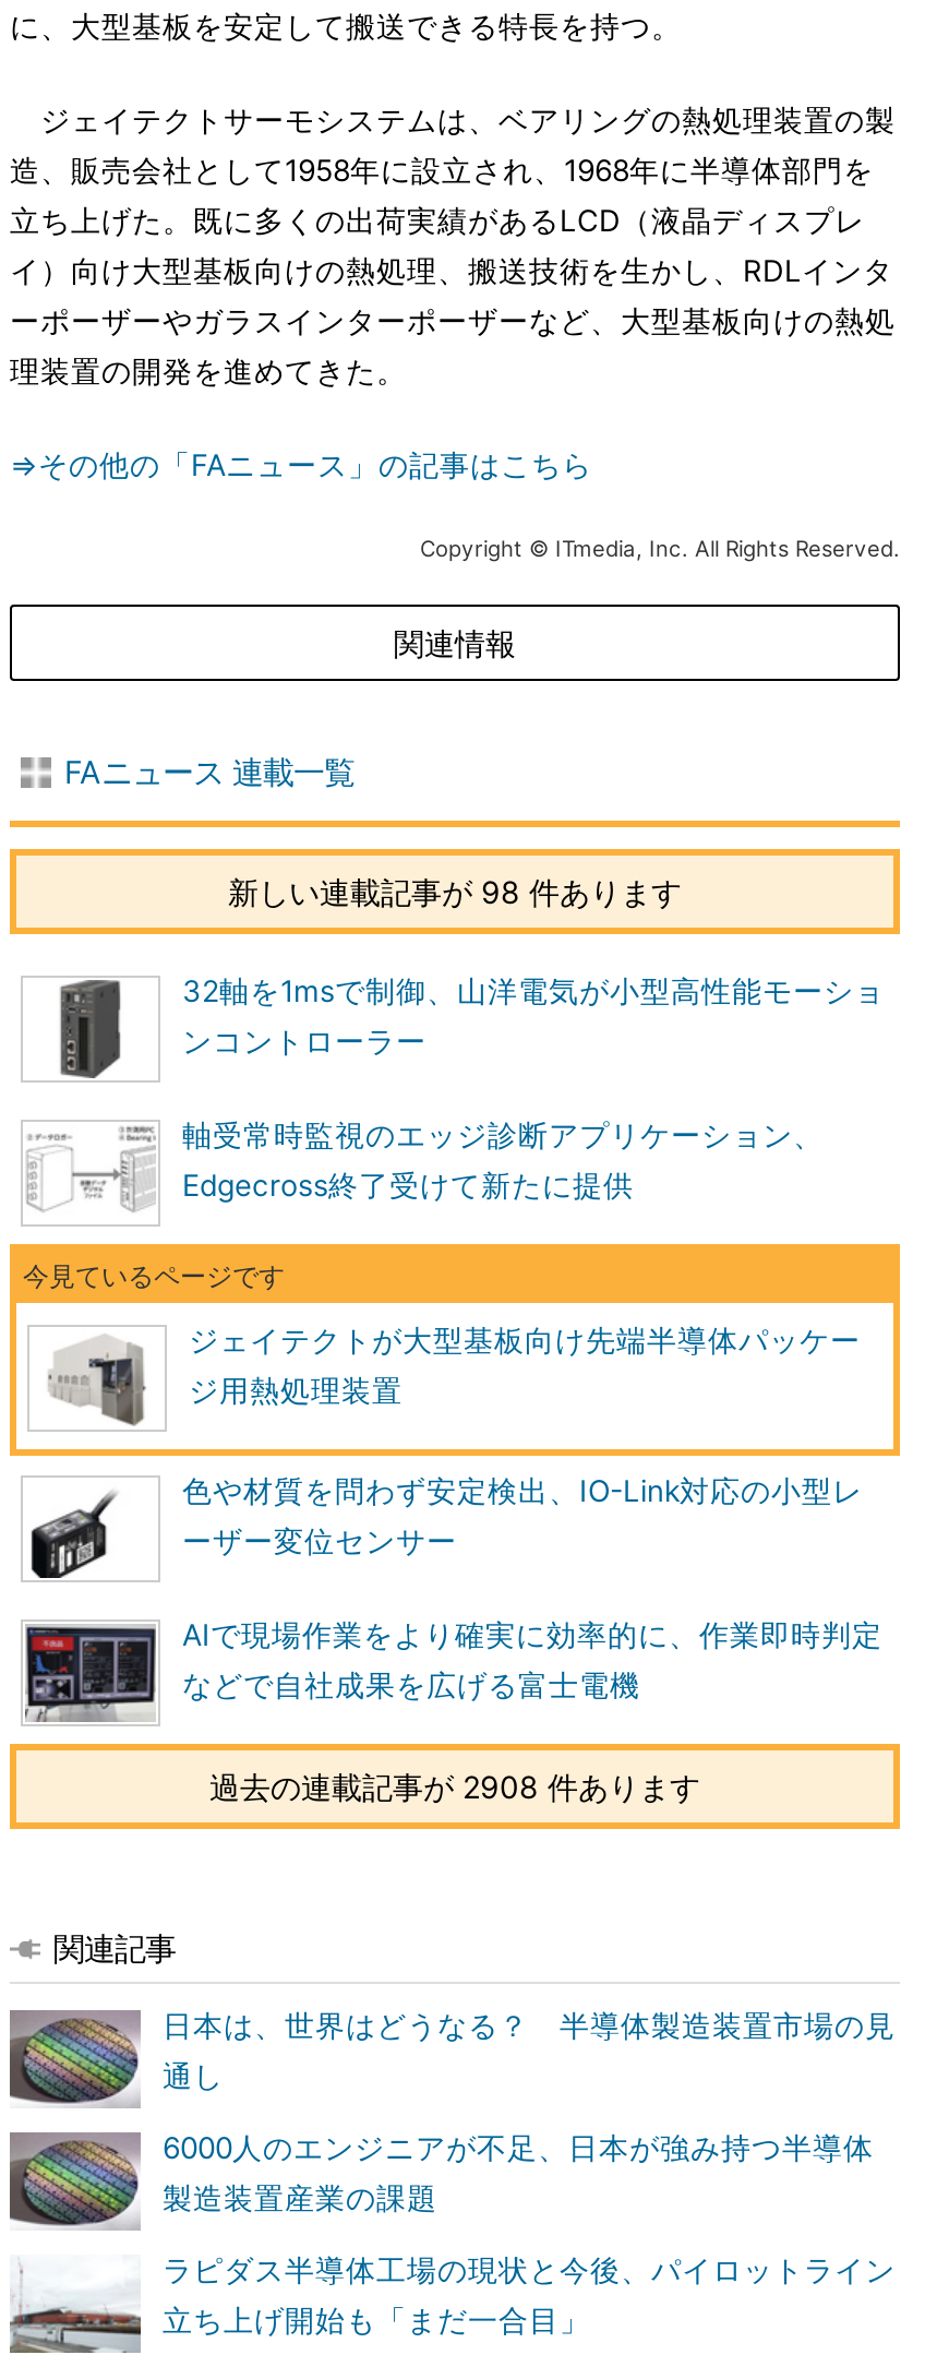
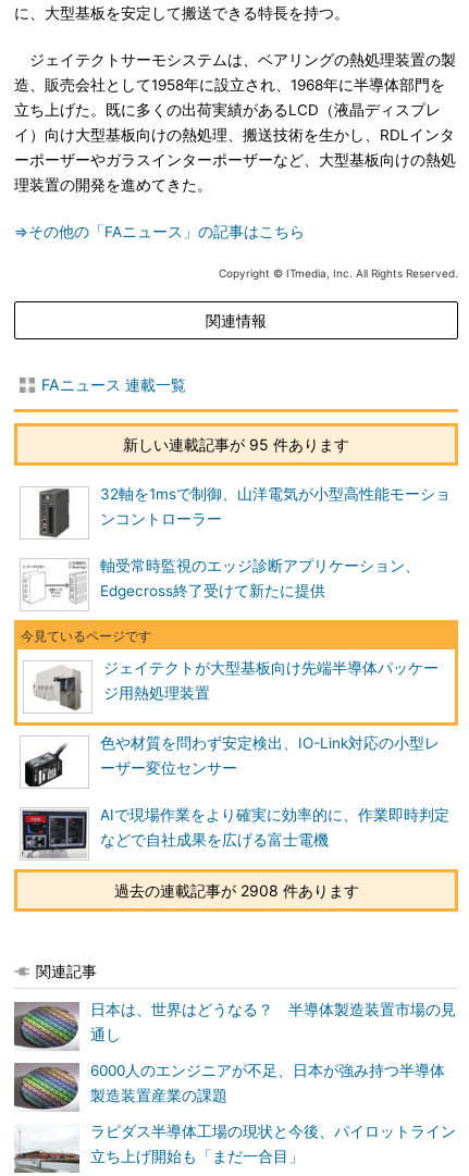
- 新しい連載記事が 98 件あります
+ 新しい連載記事が 95 件あります
